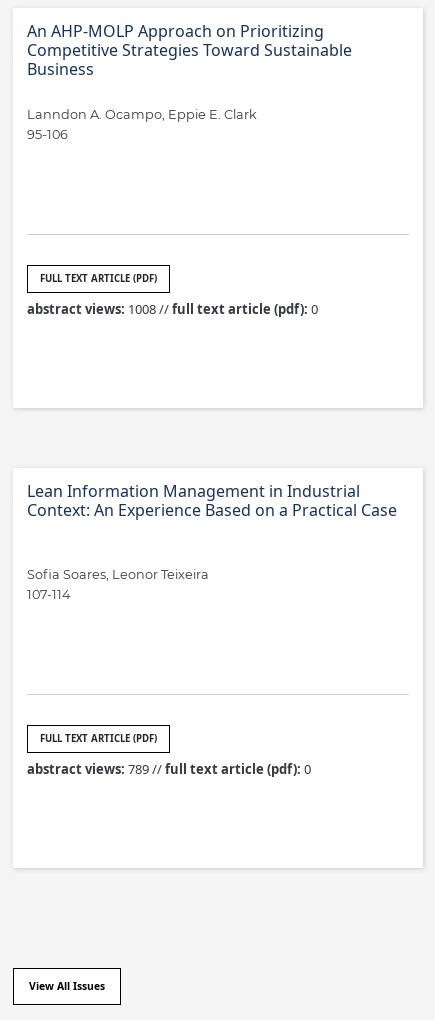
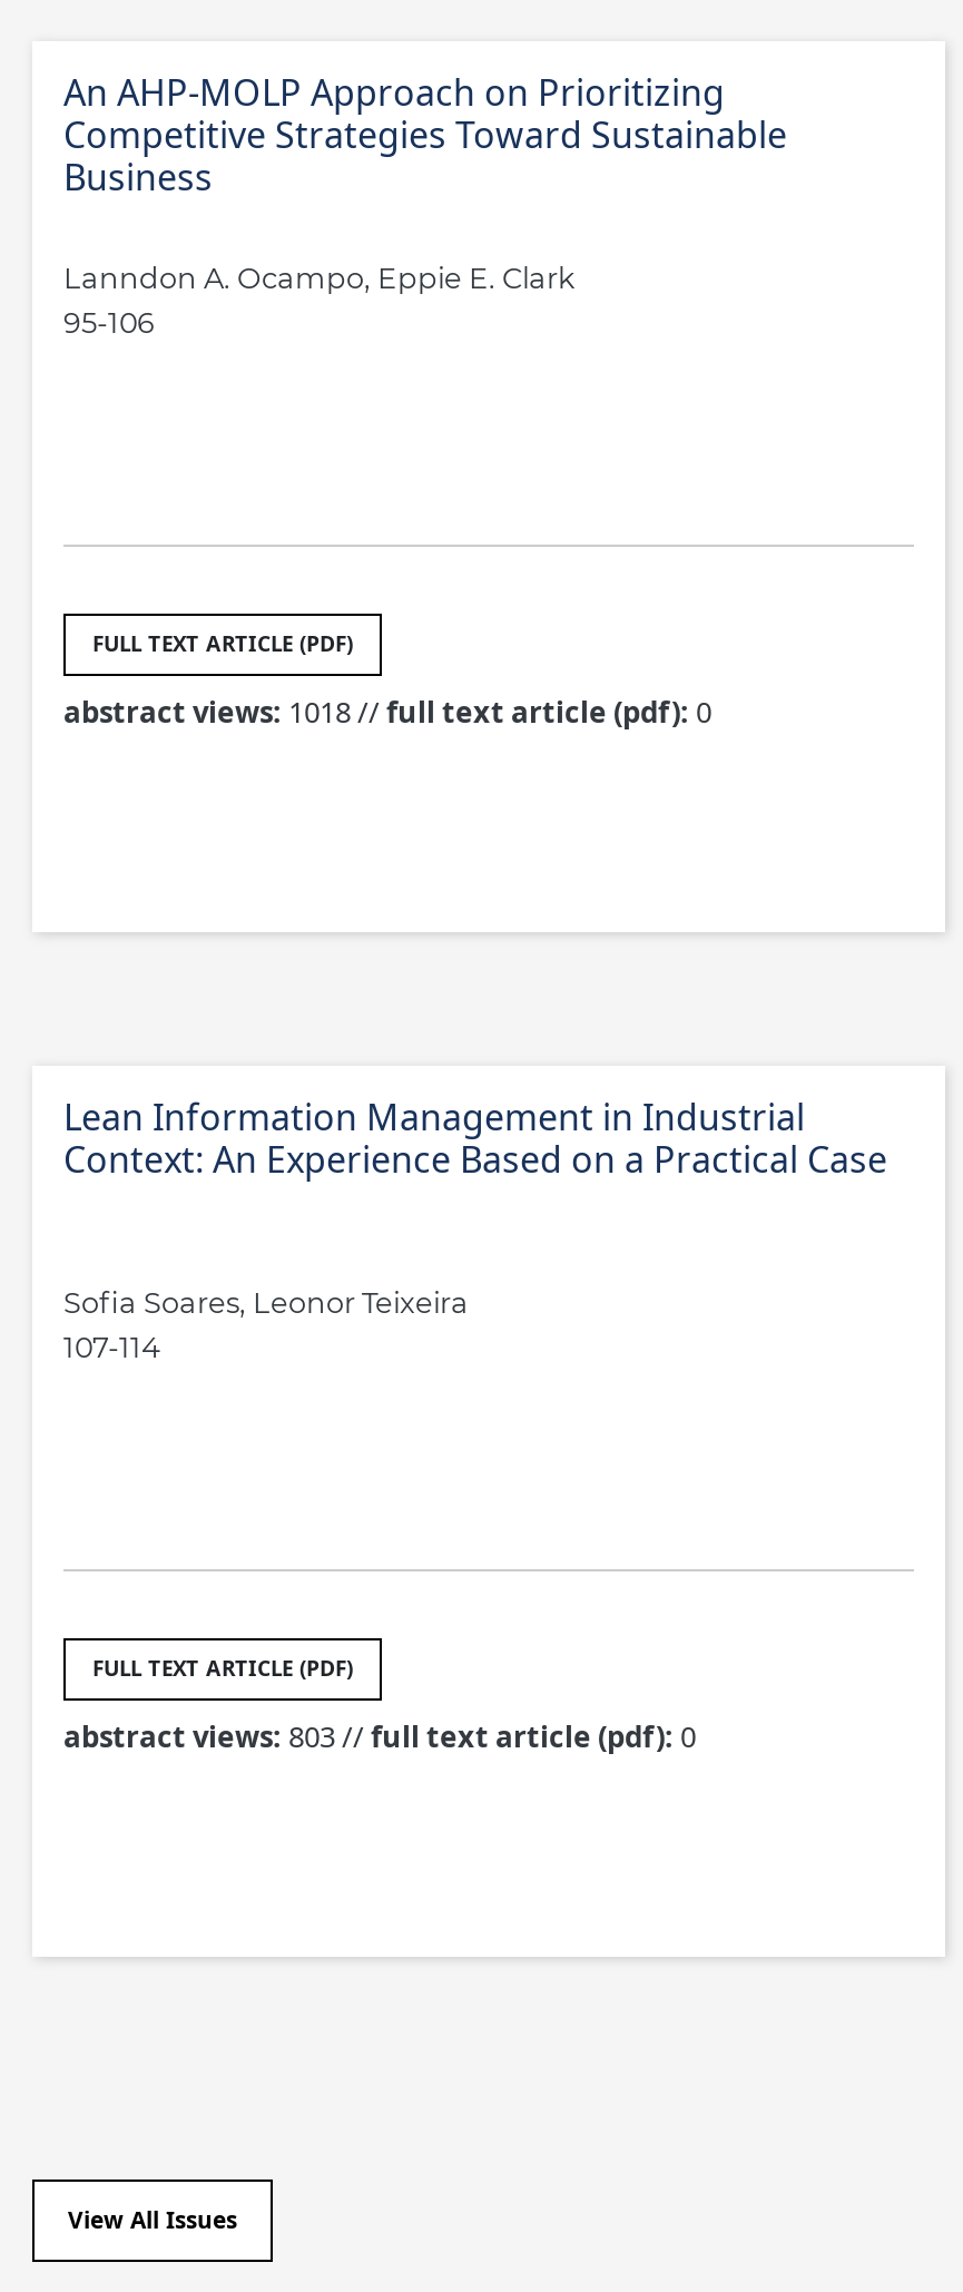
- abstract views: 1008 // full text article (pdf): 0
+ abstract views: 1018 // full text article (pdf): 0

- abstract views: 789 // full text article (pdf): 0
+ abstract views: 803 // full text article (pdf): 0
